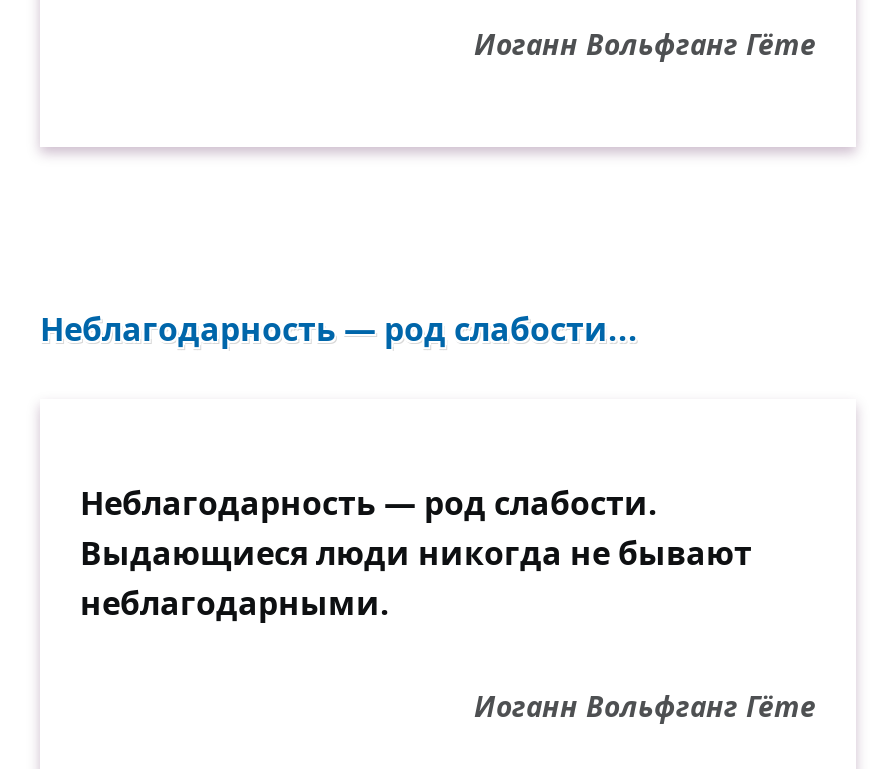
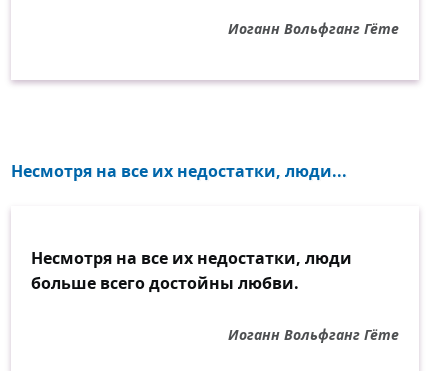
- Неблагодарность — род слабости...
+ Несмотря на все их недостатки, люди...

- Неблагодарность — род слабости.
- Выдающиеся люди никогда не бывают
- неблагодарными.
+ Несмотря на все их недостатки, люди
+ больше всего достойны любви.
